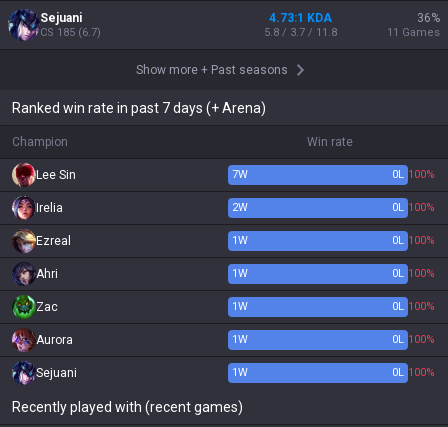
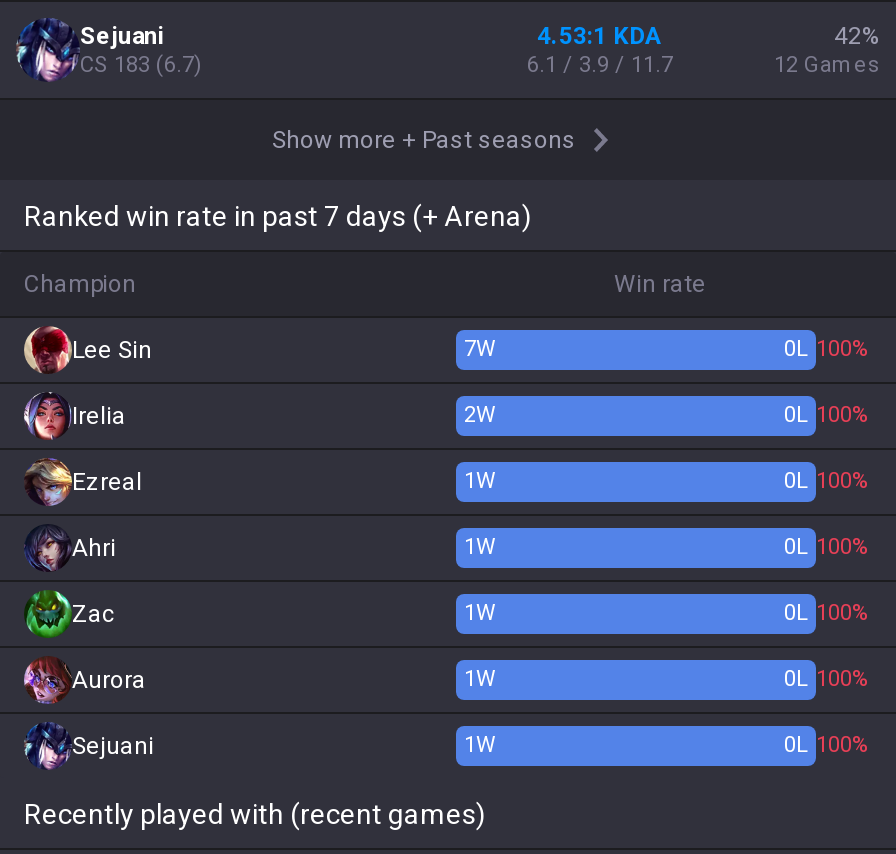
- 4.73:1 KDA
+ 4.53:1 KDA

- 36%
+ 42%

- CS 185 (6.7)
+ CS 183 (6.7)

- 5.8 / 3.7 / 11.8
+ 6.1 / 3.9 / 11.7

- 11 Games
+ 12 Games
